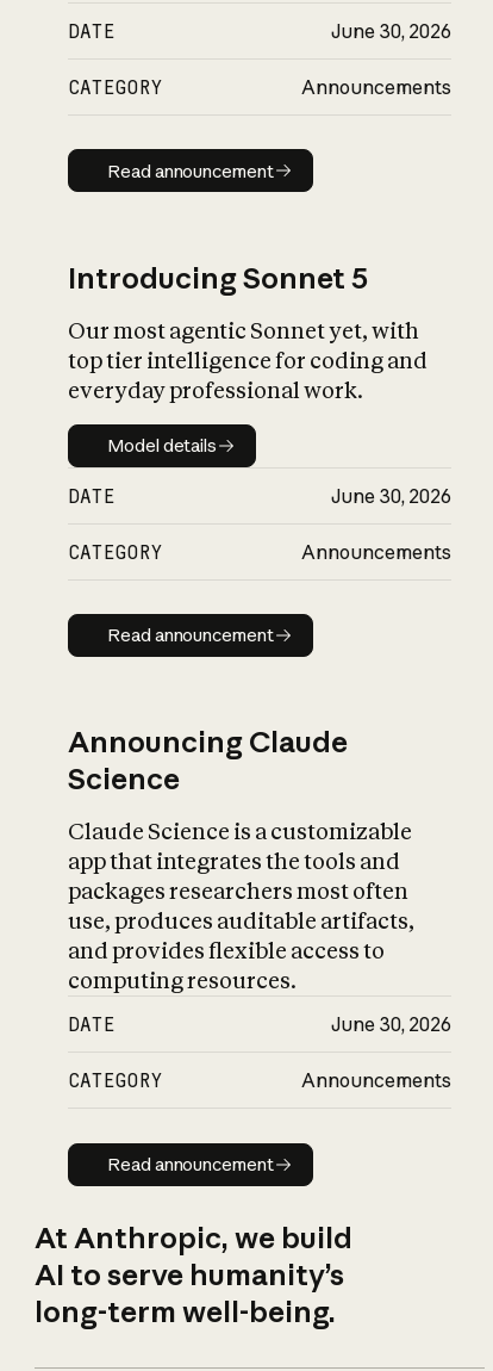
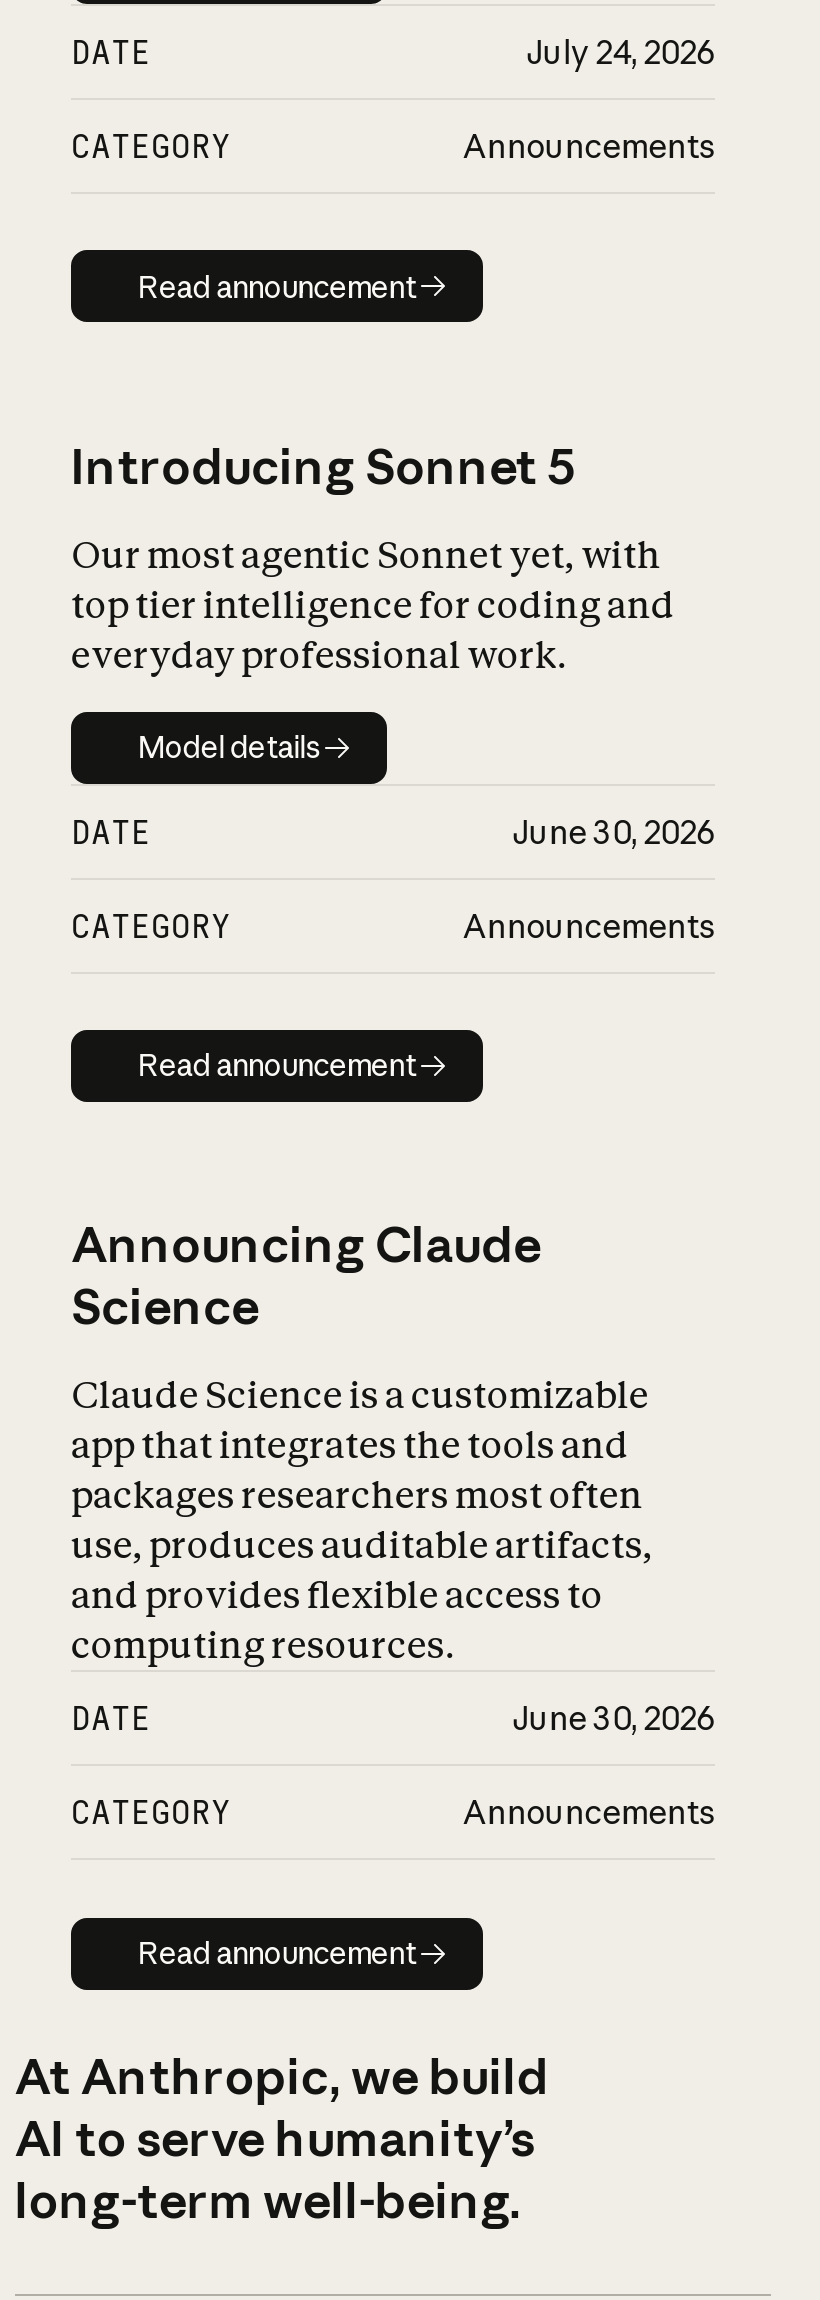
- June 30, 2026
+ July 24, 2026
